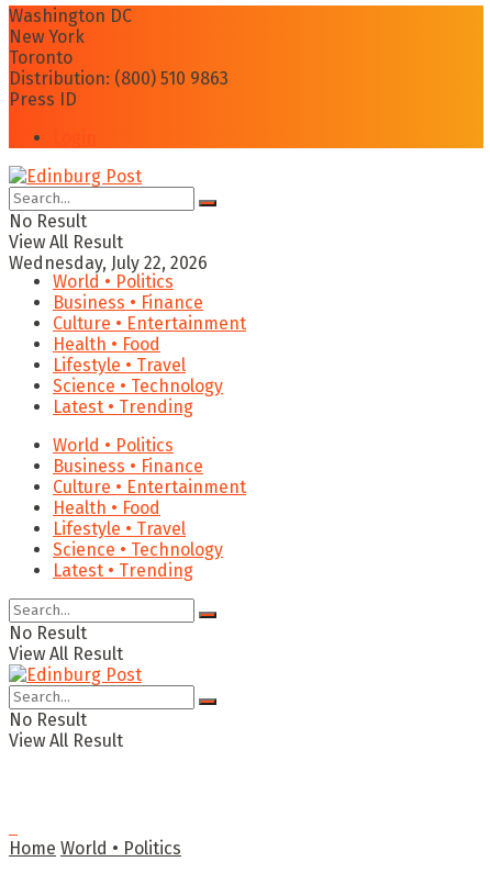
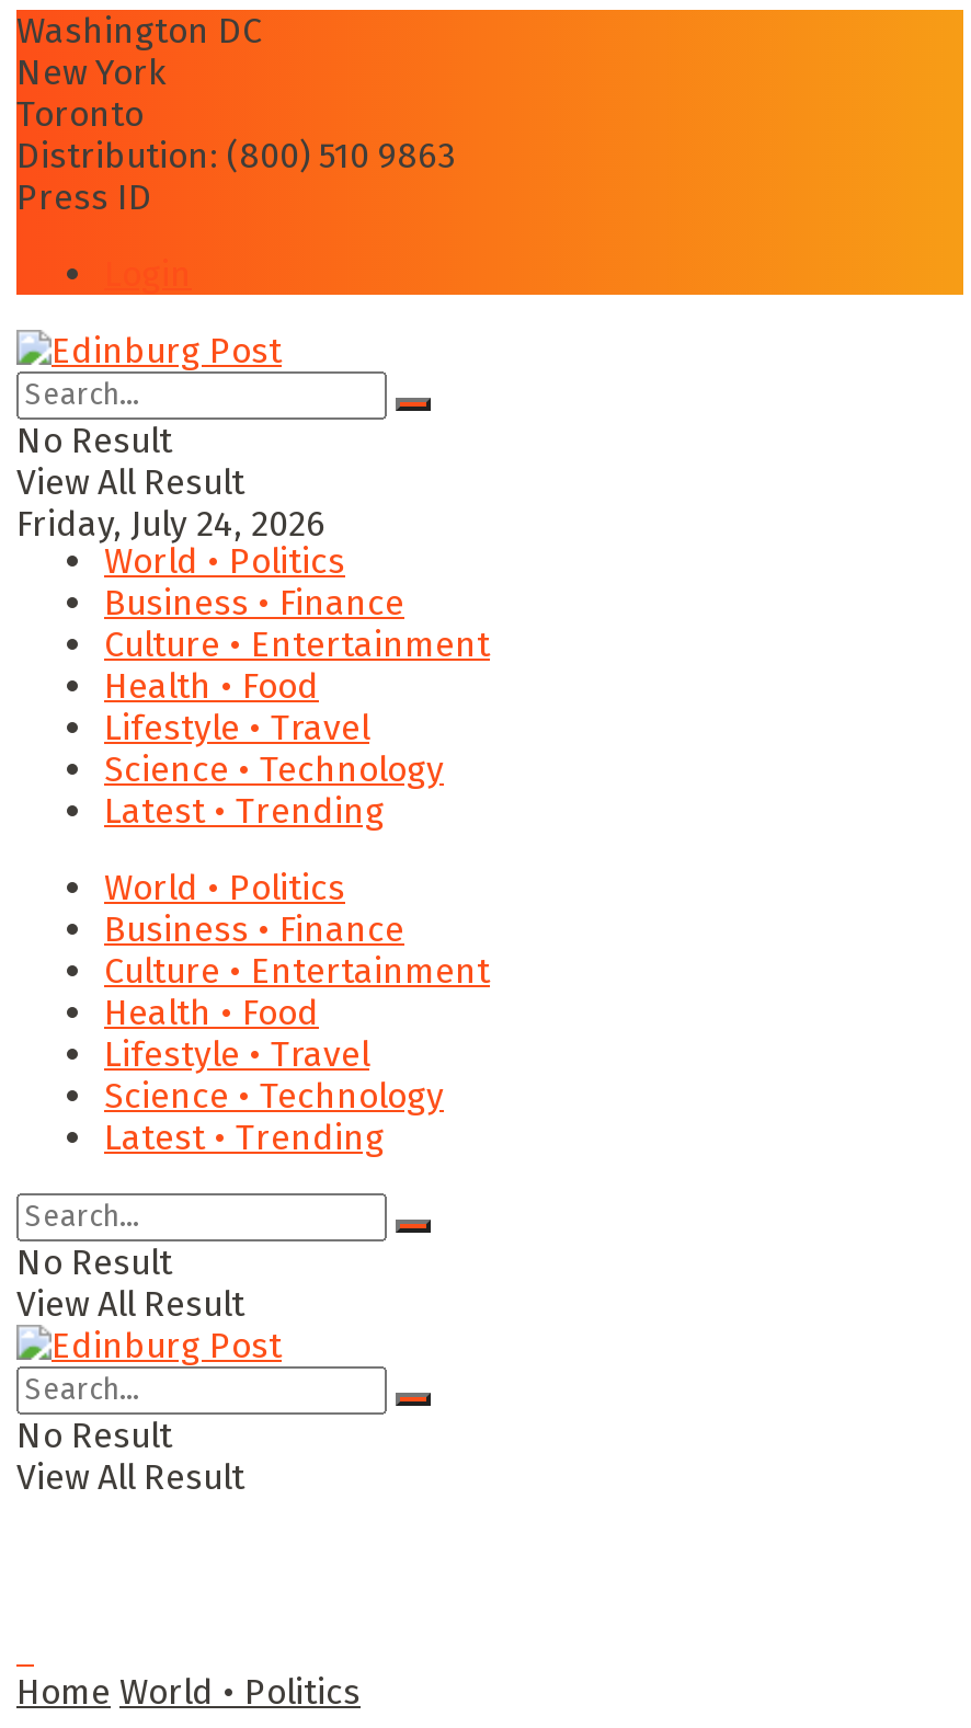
- Wednesday, July 22, 2026
+ Friday, July 24, 2026
